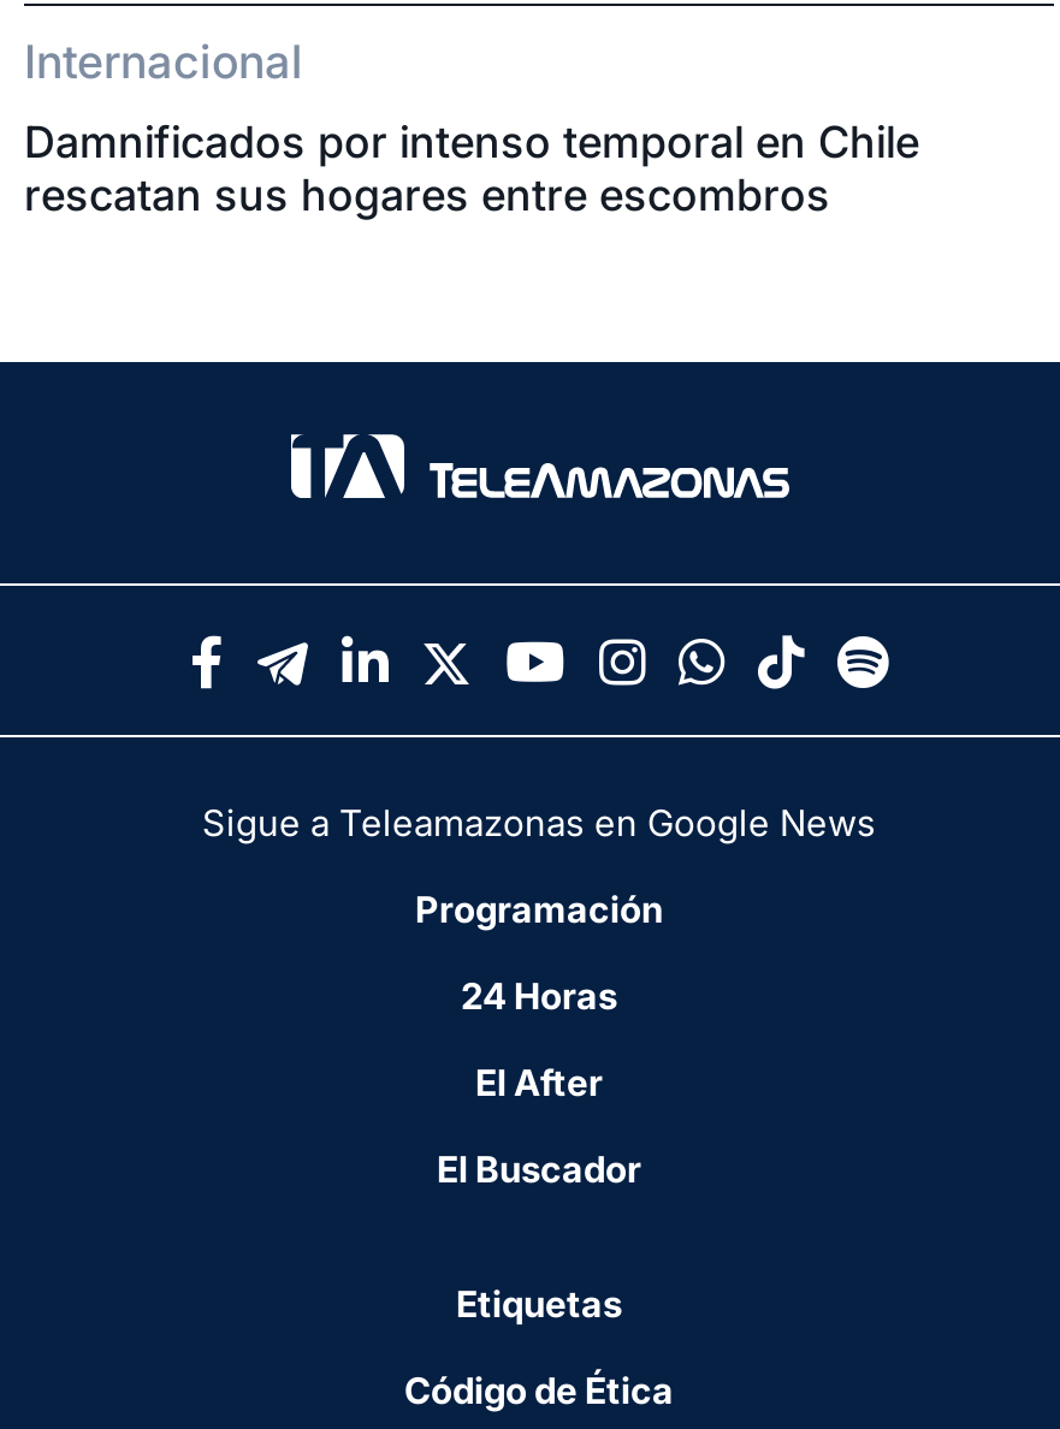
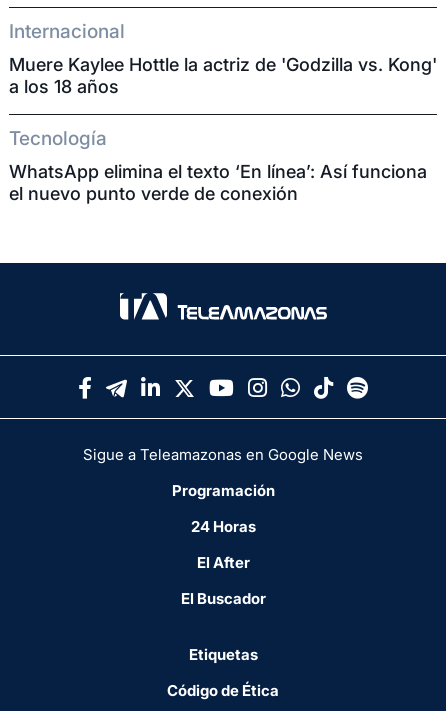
- Damnificados por intenso temporal en Chile
- rescatan sus hogares entre escombros
+ Muere Kaylee Hottle la actriz de 'Godzilla vs. Kong'
+ a los 18 años
+ Tecnología
+ WhatsApp elimina el texto ‘En línea’: Así funciona
+ el nuevo punto verde de conexión
